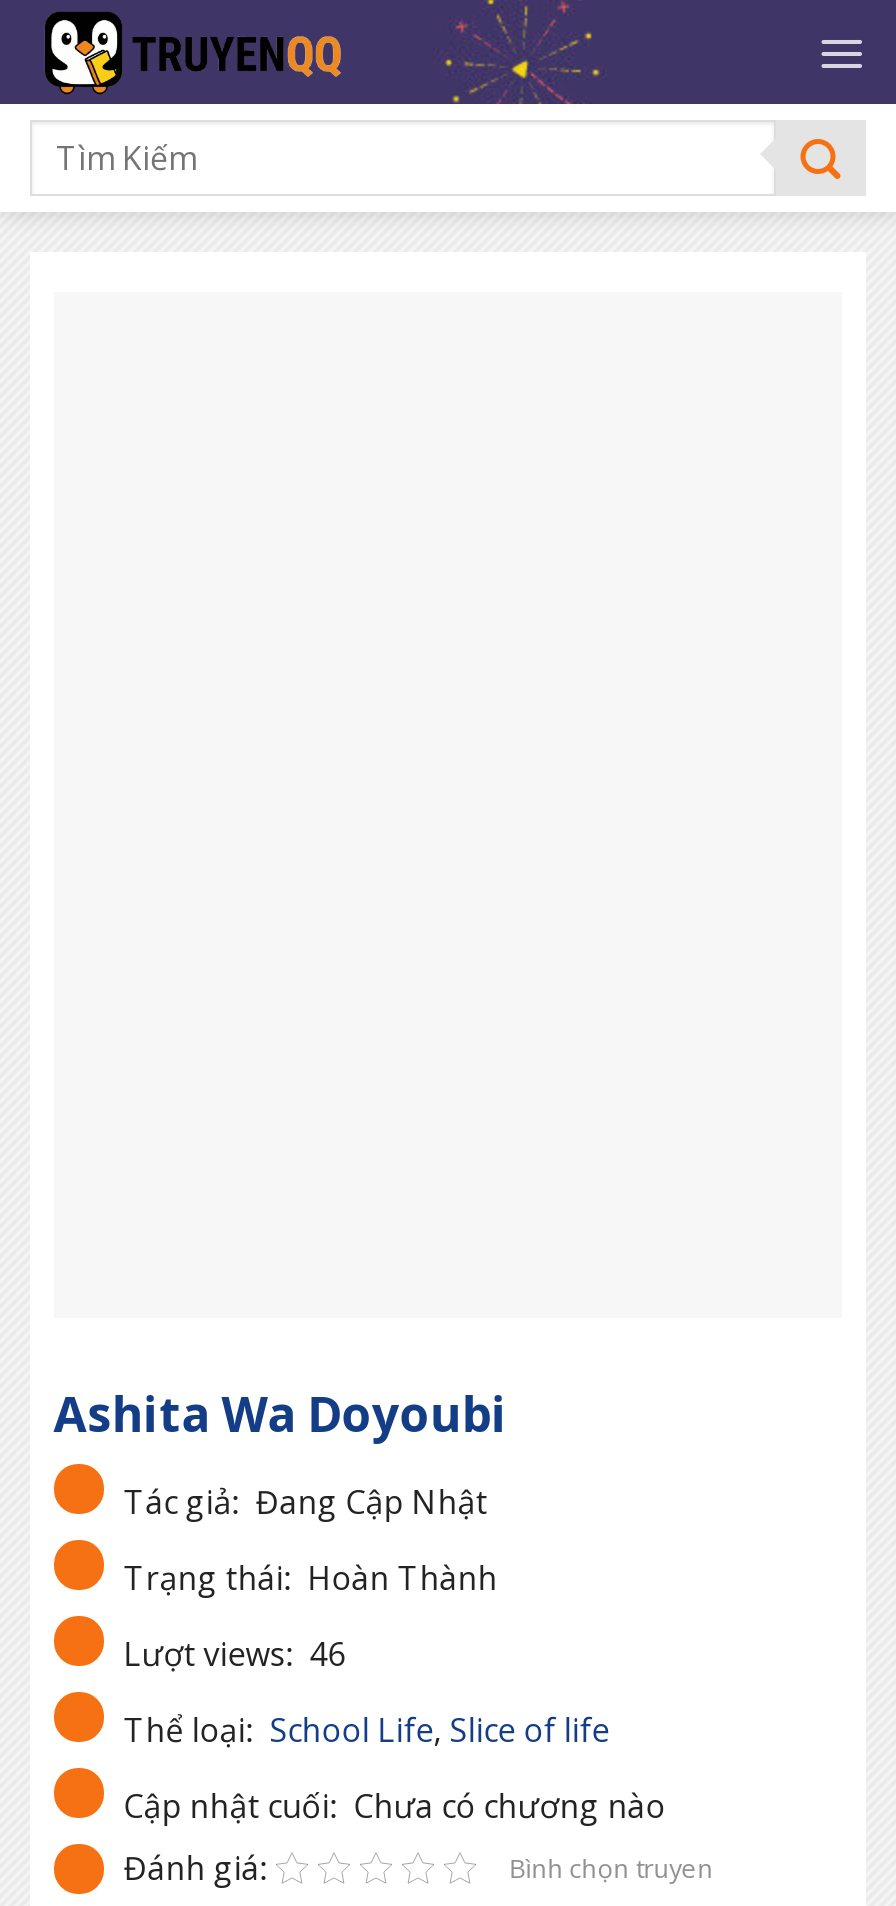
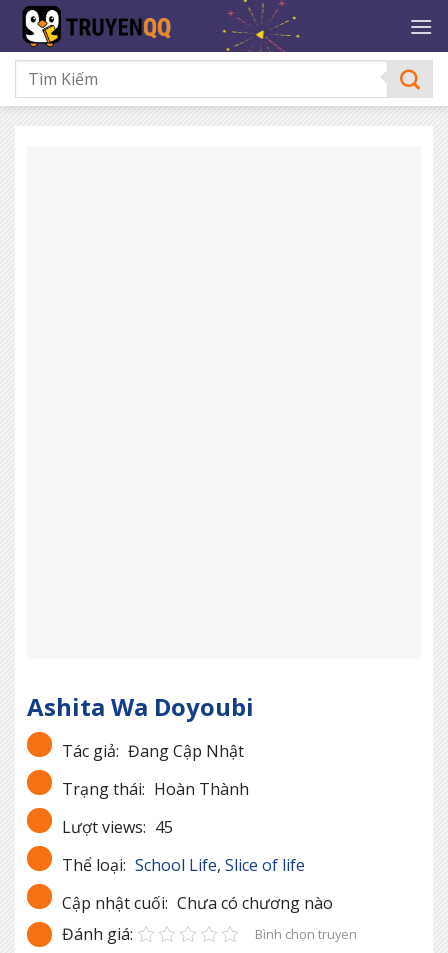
- Lượt views: 46
+ Lượt views: 45
